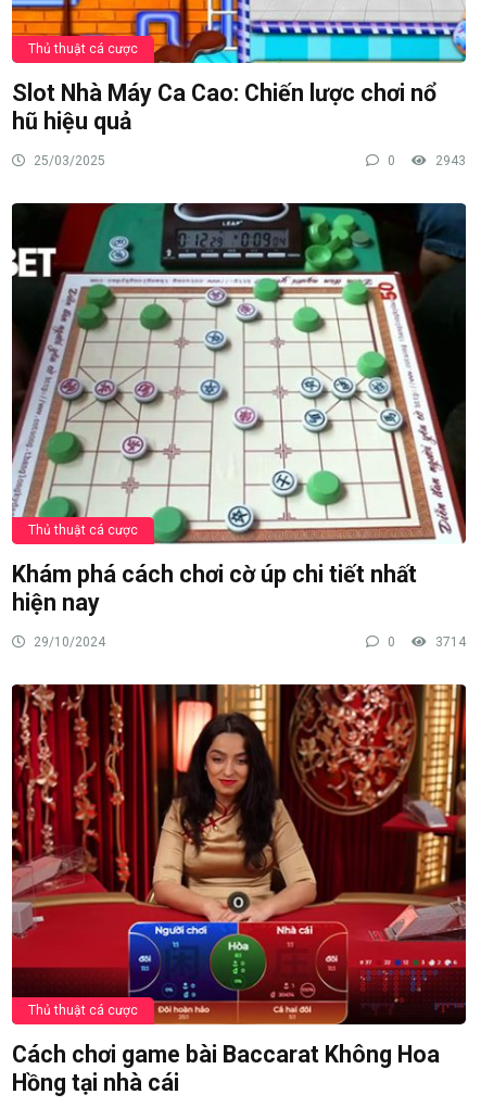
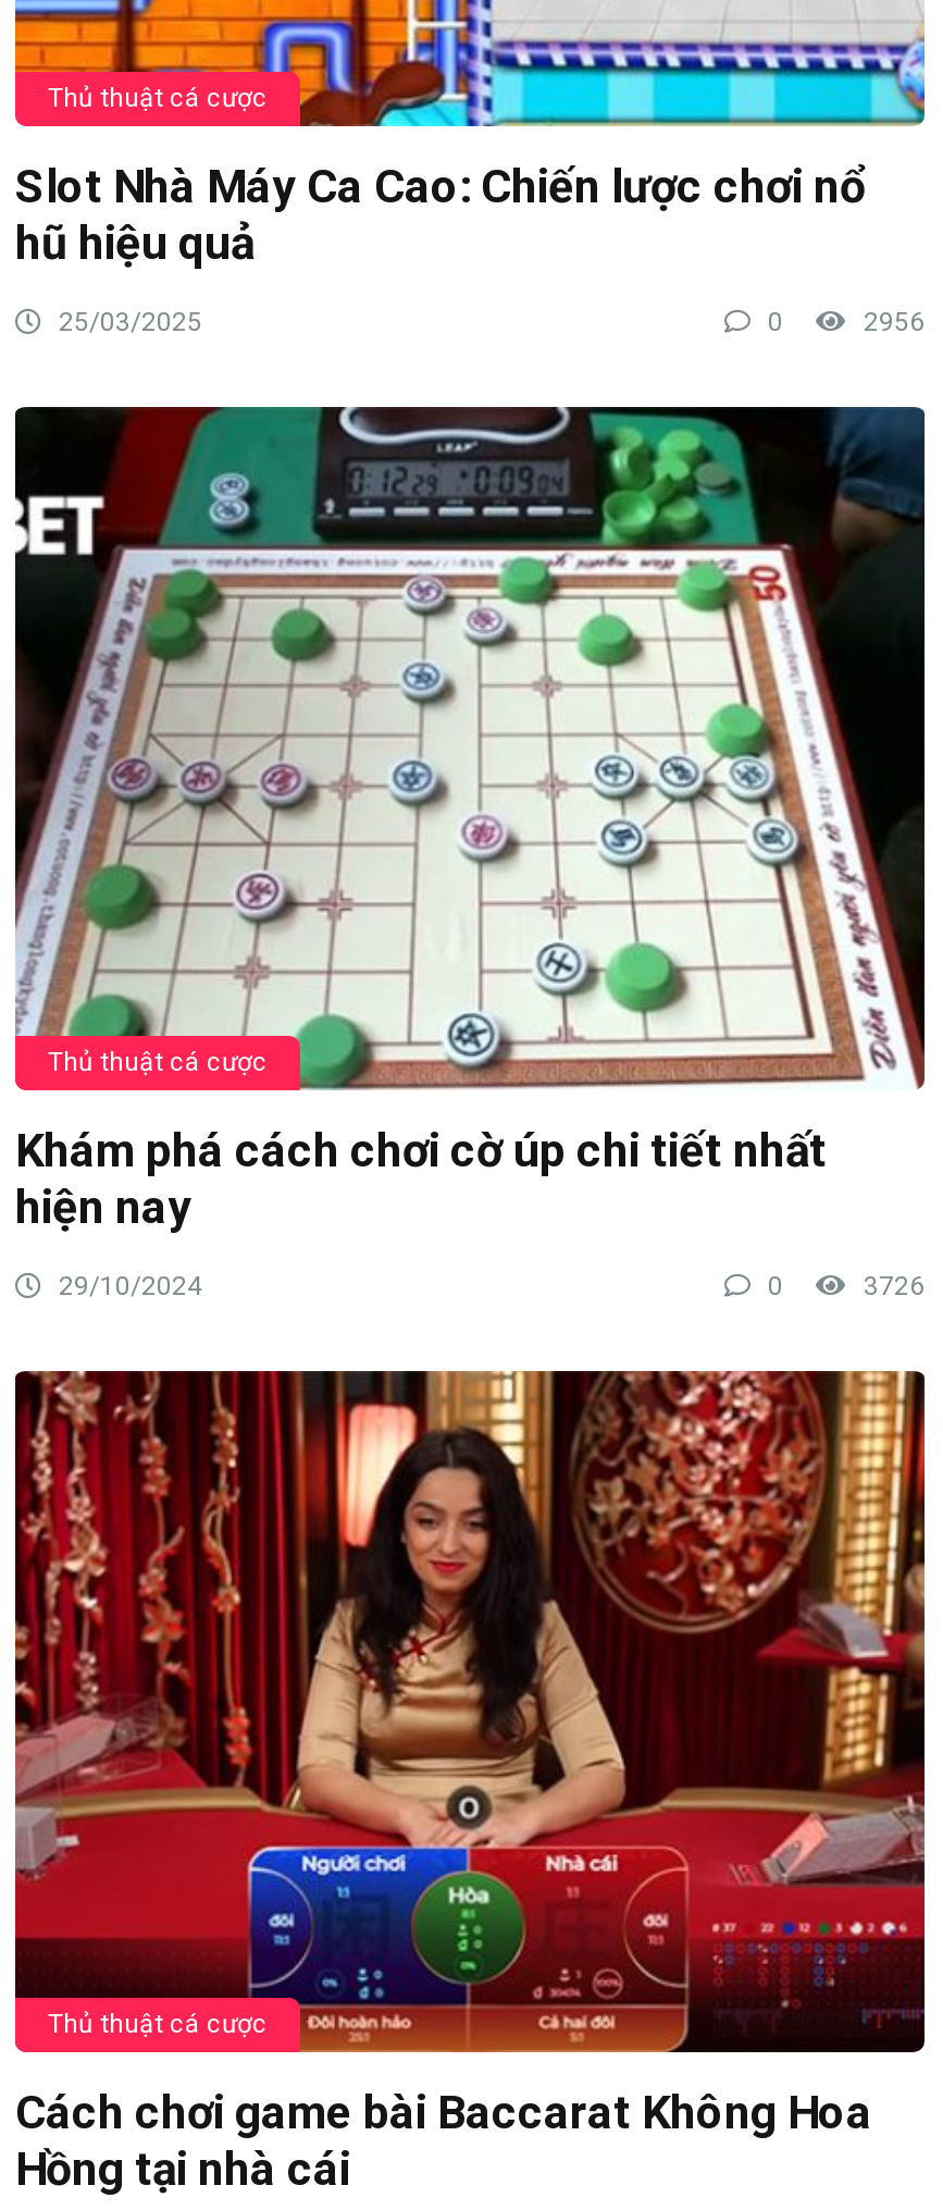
- 2943
+ 2956

- 3714
+ 3726
